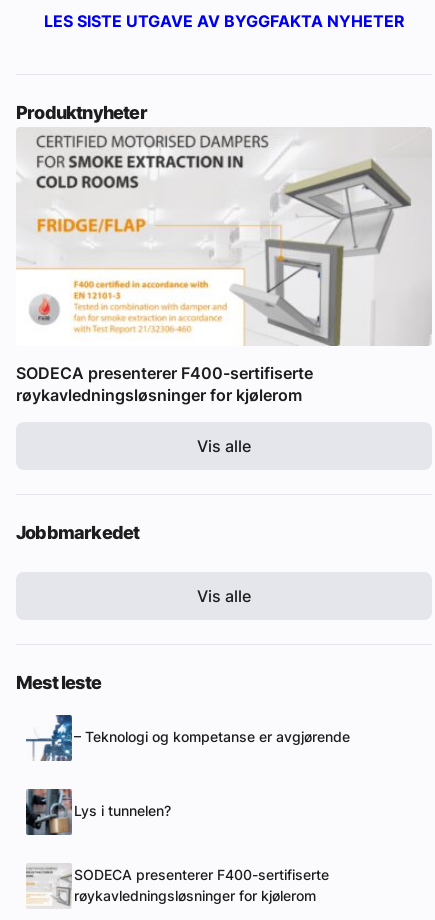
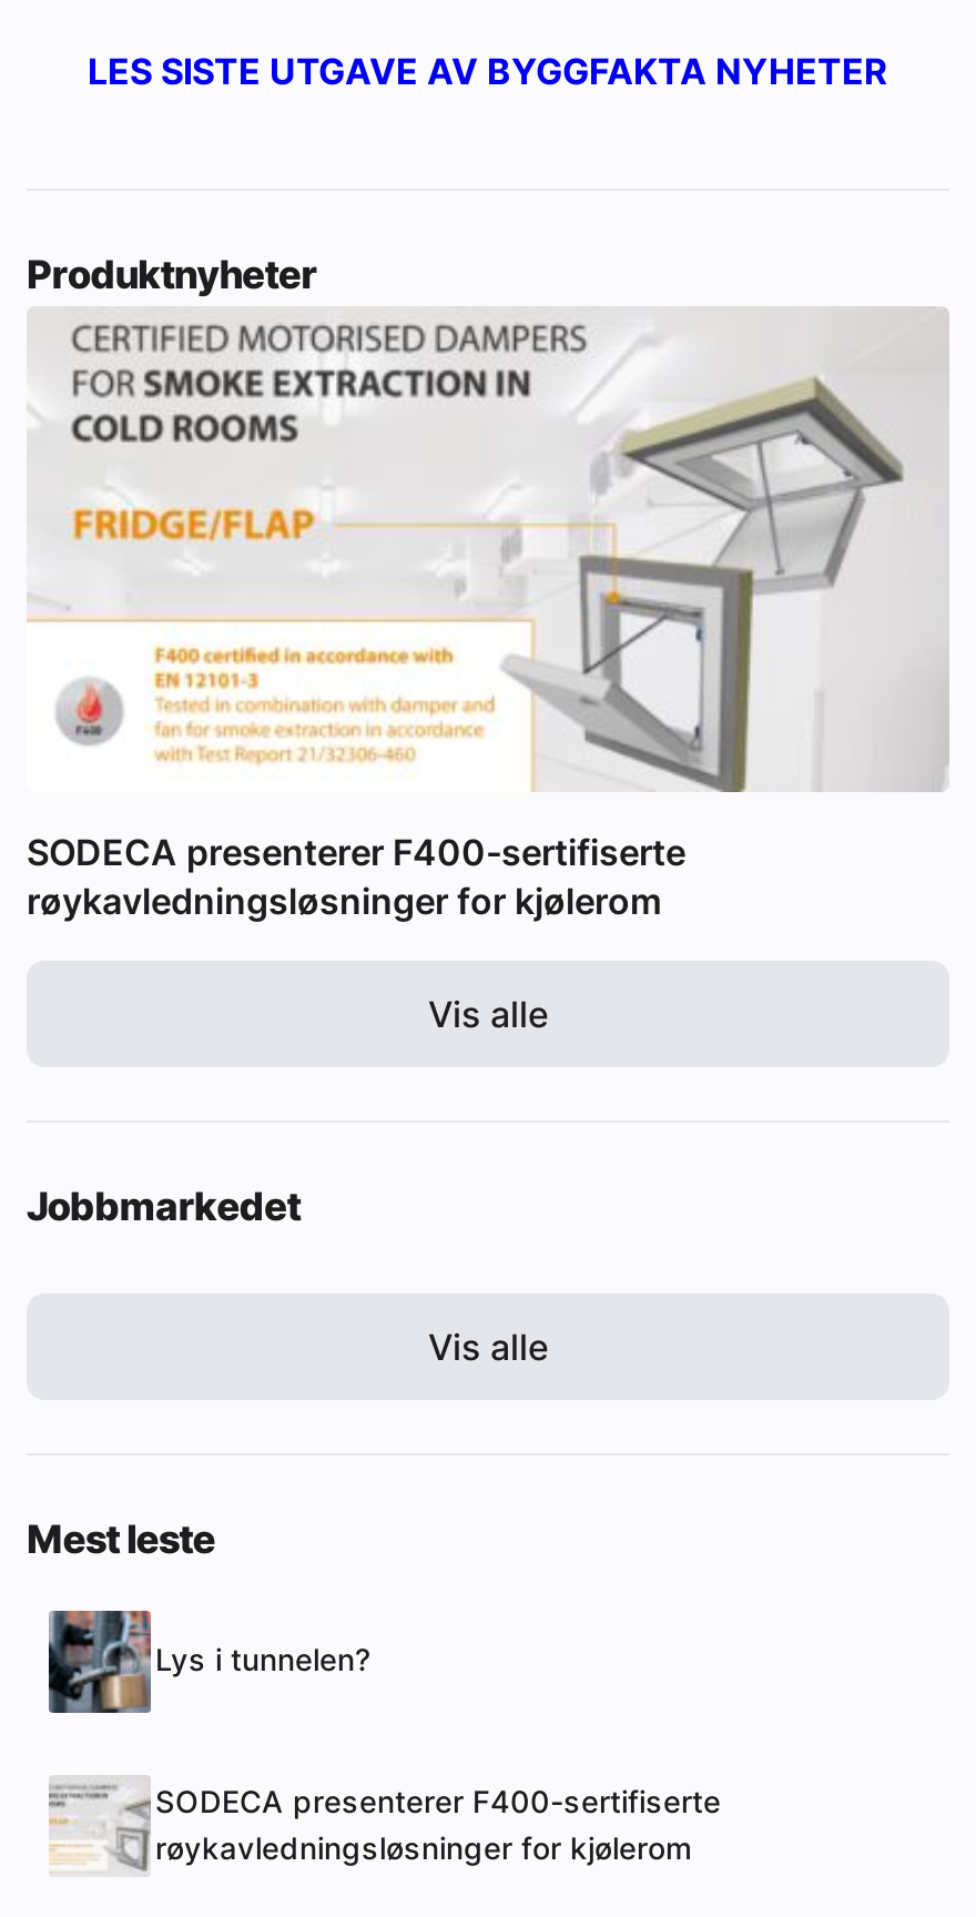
- [image]
- – Teknologi og kompetanse er avgjørende
